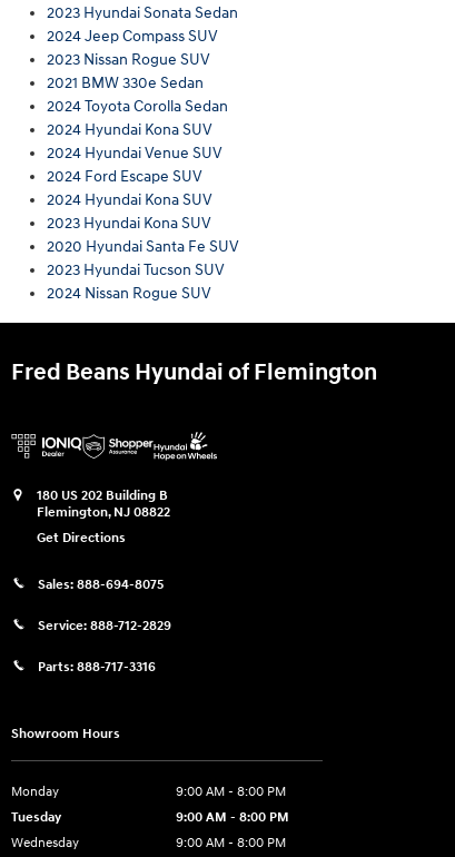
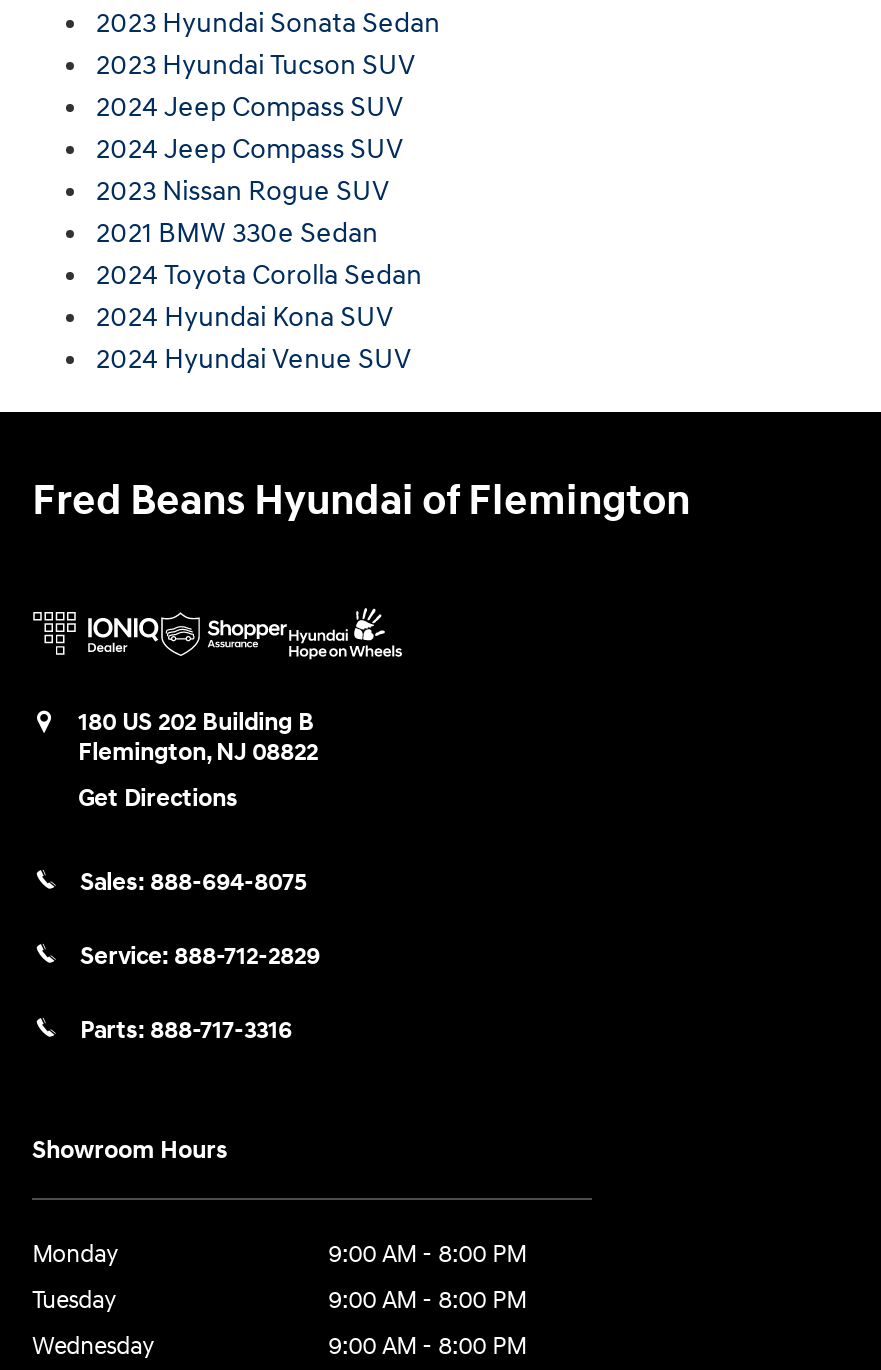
+ 2024 Jeep Compass SUV

moved down: 2024 Jeep Compass SUV | 2023 Nissan Rogue SUV | 2021 BMW 330e Sedan | 2024 Toyota Corolla Sedan | 2024 Hyundai Kona SUV | 2024 Hyundai Venue SUV

- 2024 Ford Escape SUV
- 2024 Hyundai Kona SUV
- 2023 Hyundai Kona SUV
- 2020 Hyundai Santa Fe SUV
- 2024 Nissan Rogue SUV

moved up: 2023 Hyundai Tucson SUV
